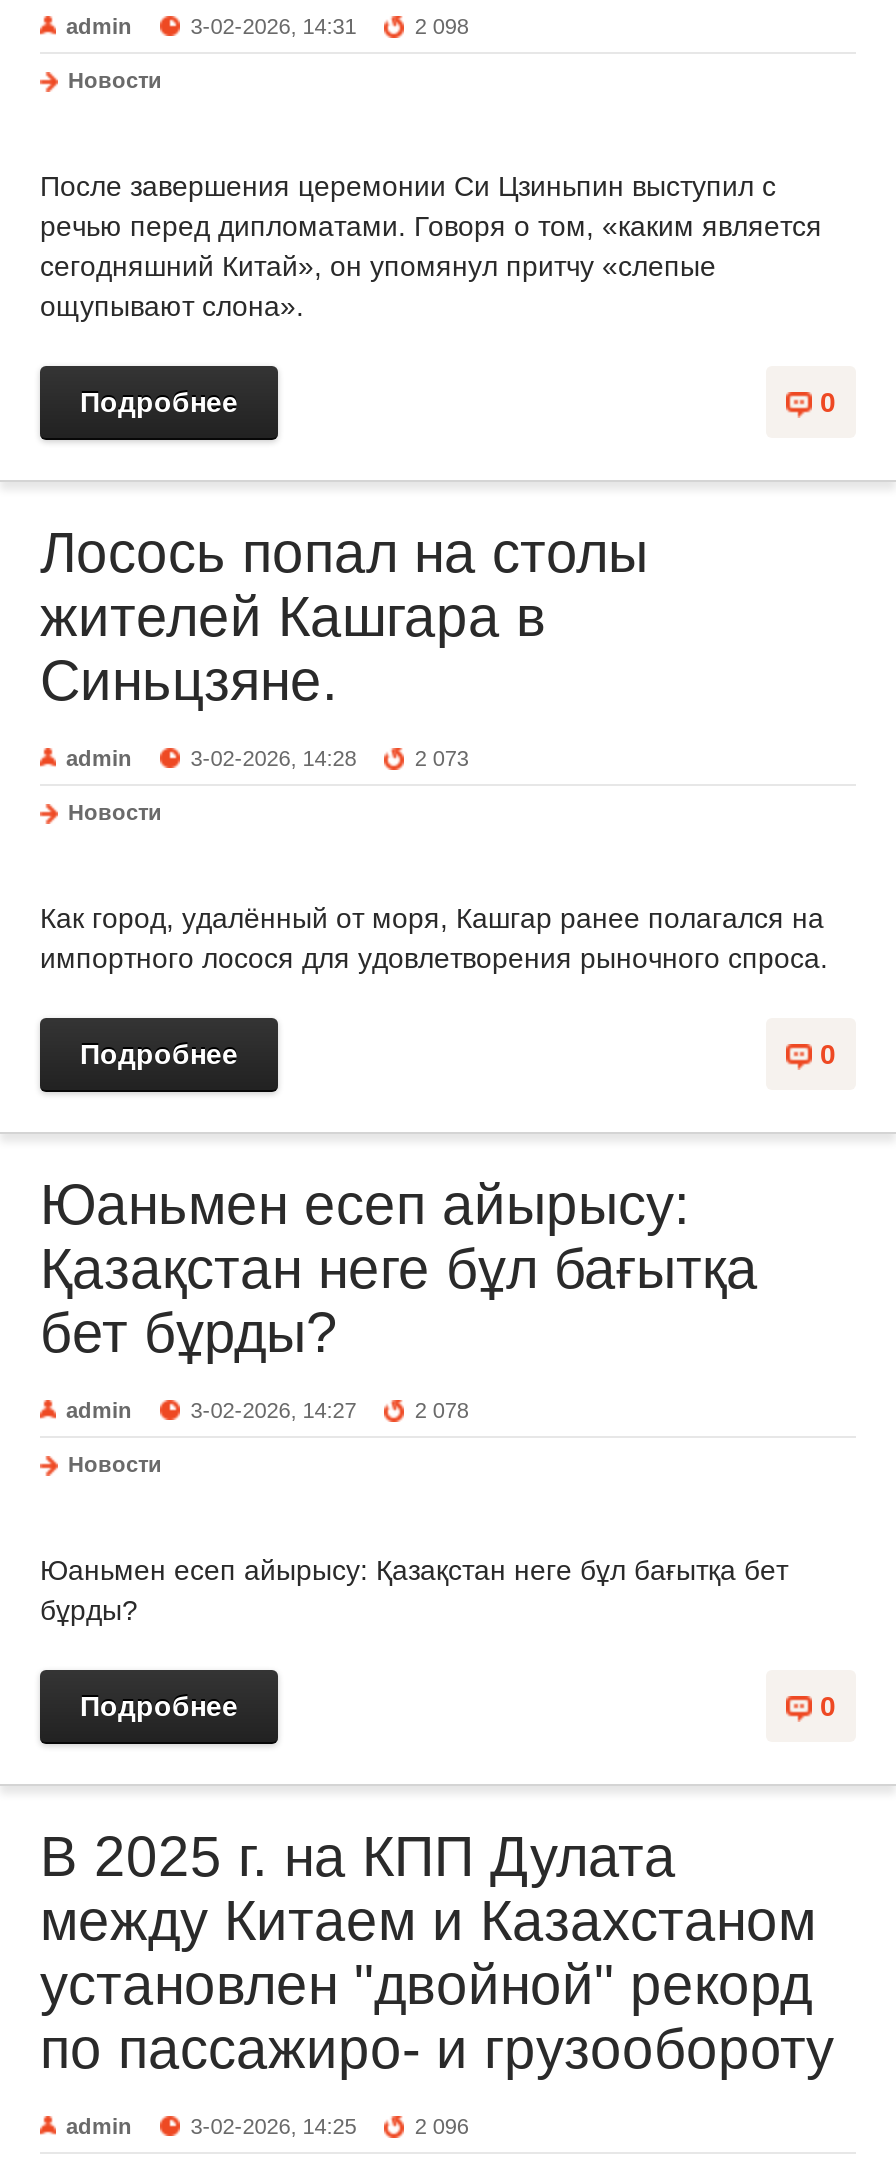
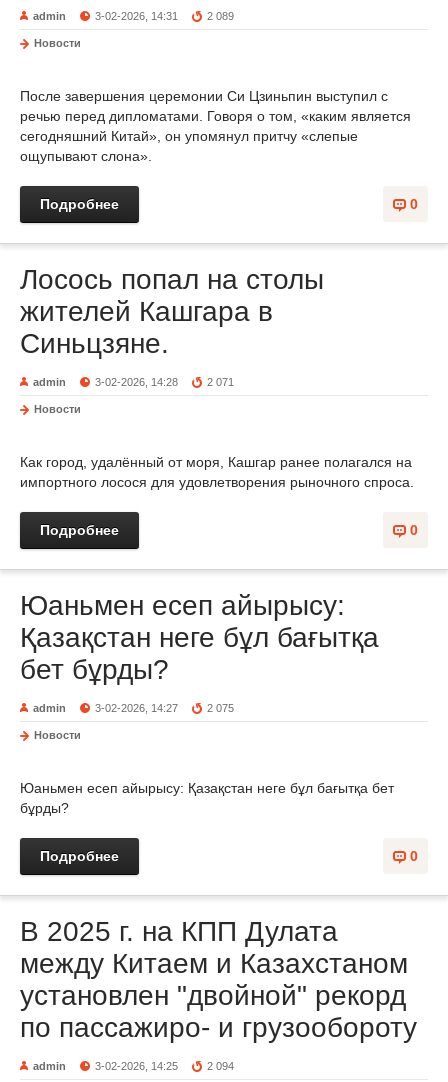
- 2 098
+ 2 089

- 2 073
+ 2 071

- 2 078
+ 2 075

- 2 096
+ 2 094
